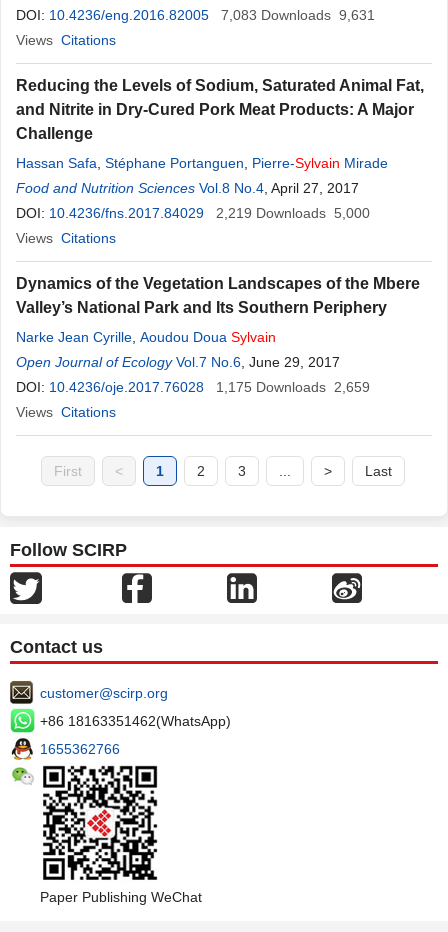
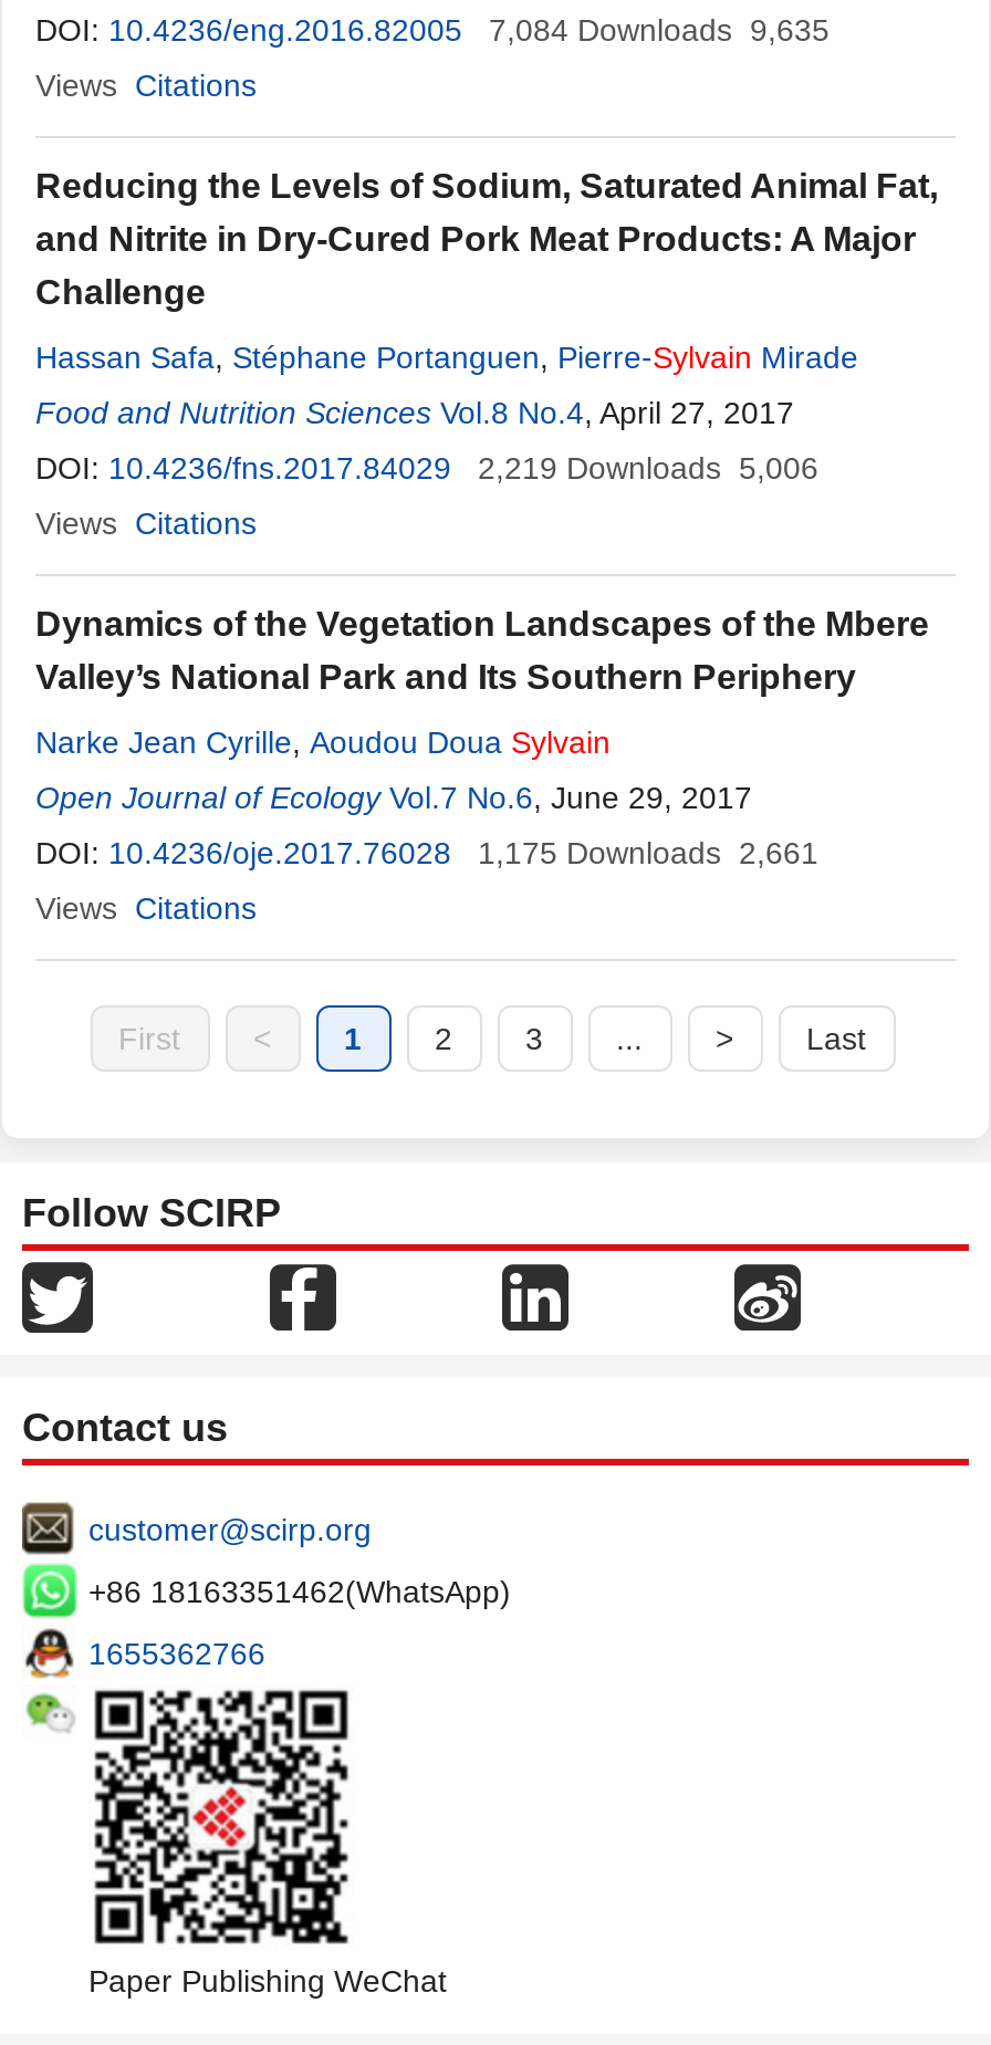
- DOI: 10.4236/eng.2016.82005 7,083 Downloads 9,631
+ DOI: 10.4236/eng.2016.82005 7,084 Downloads 9,635

- DOI: 10.4236/fns.2017.84029 2,219 Downloads 5,000
+ DOI: 10.4236/fns.2017.84029 2,219 Downloads 5,006

- DOI: 10.4236/oje.2017.76028 1,175 Downloads 2,659
+ DOI: 10.4236/oje.2017.76028 1,175 Downloads 2,661
